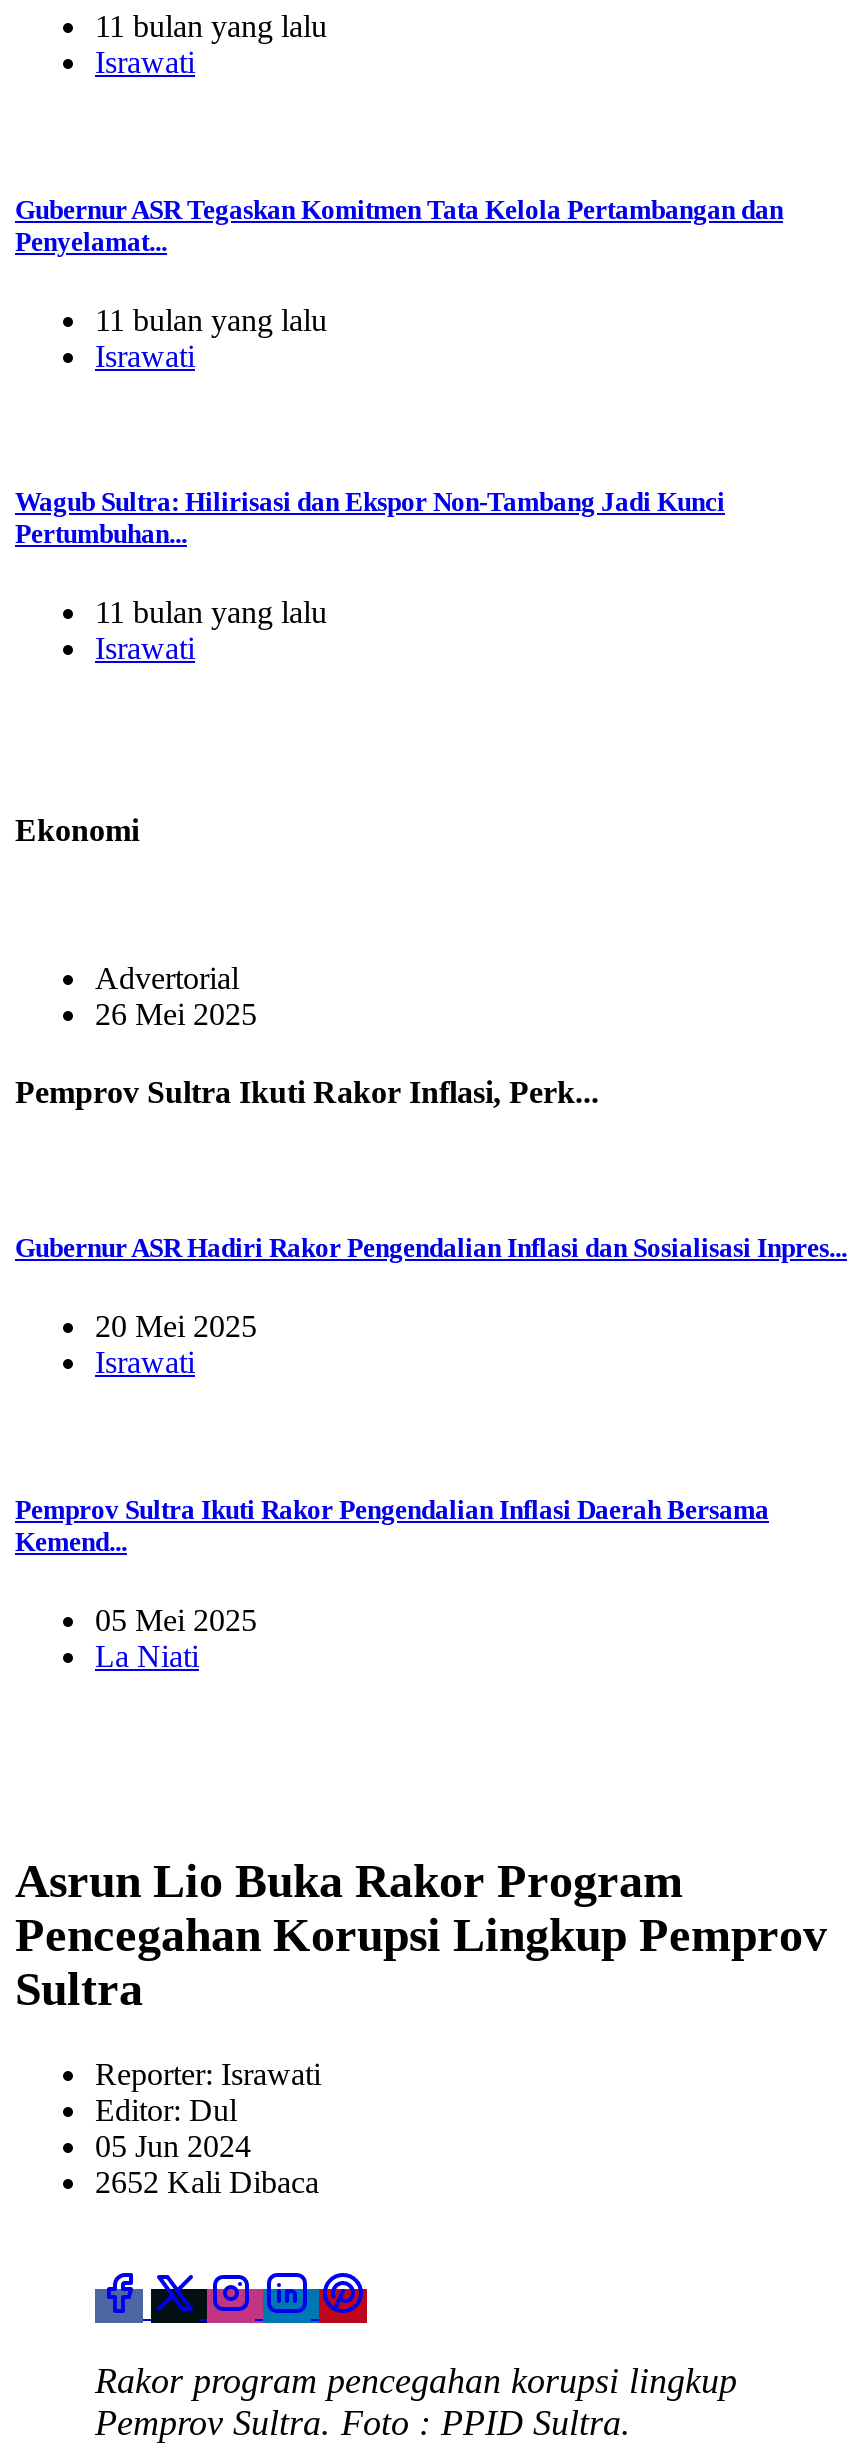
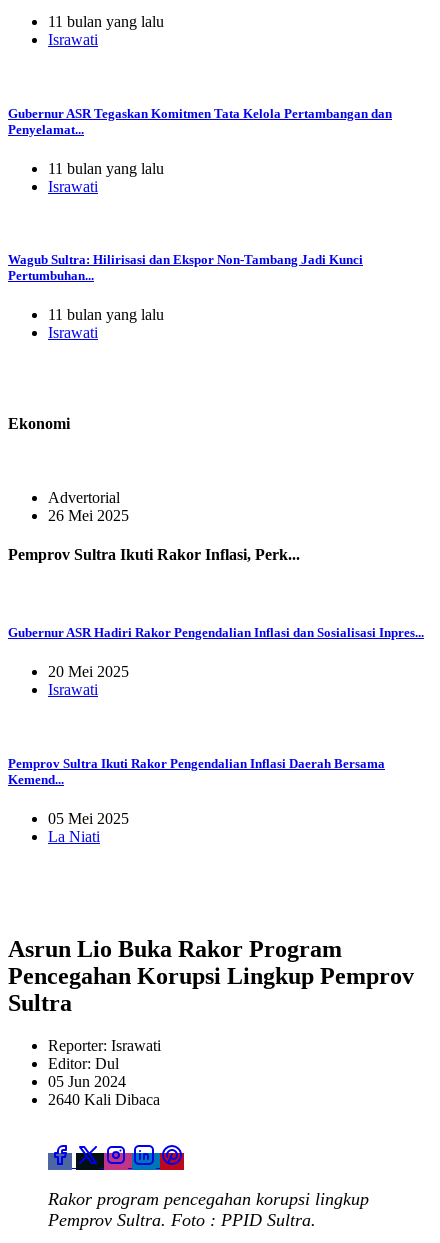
- 2652 Kali Dibaca
+ 2640 Kali Dibaca
